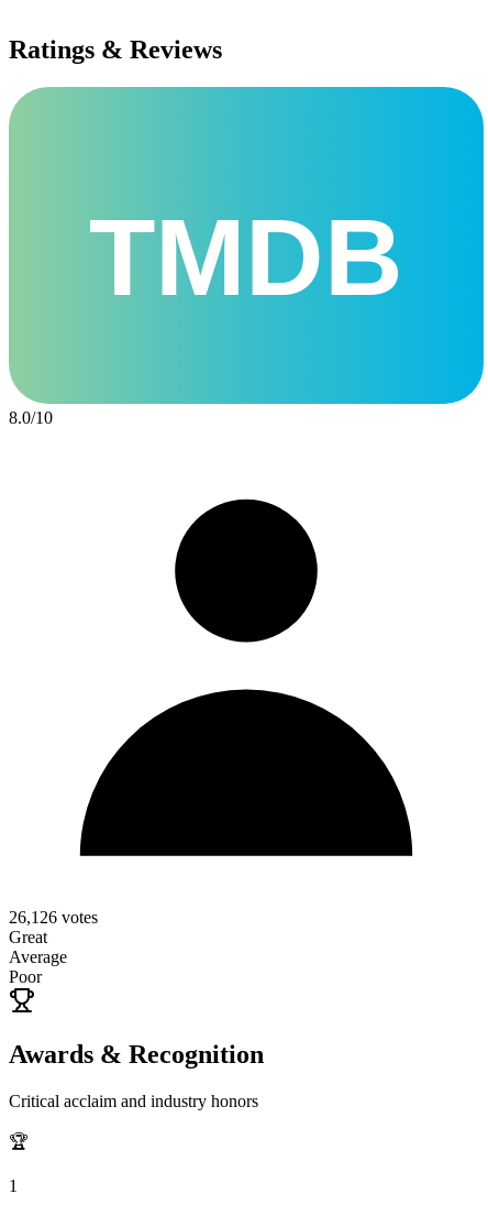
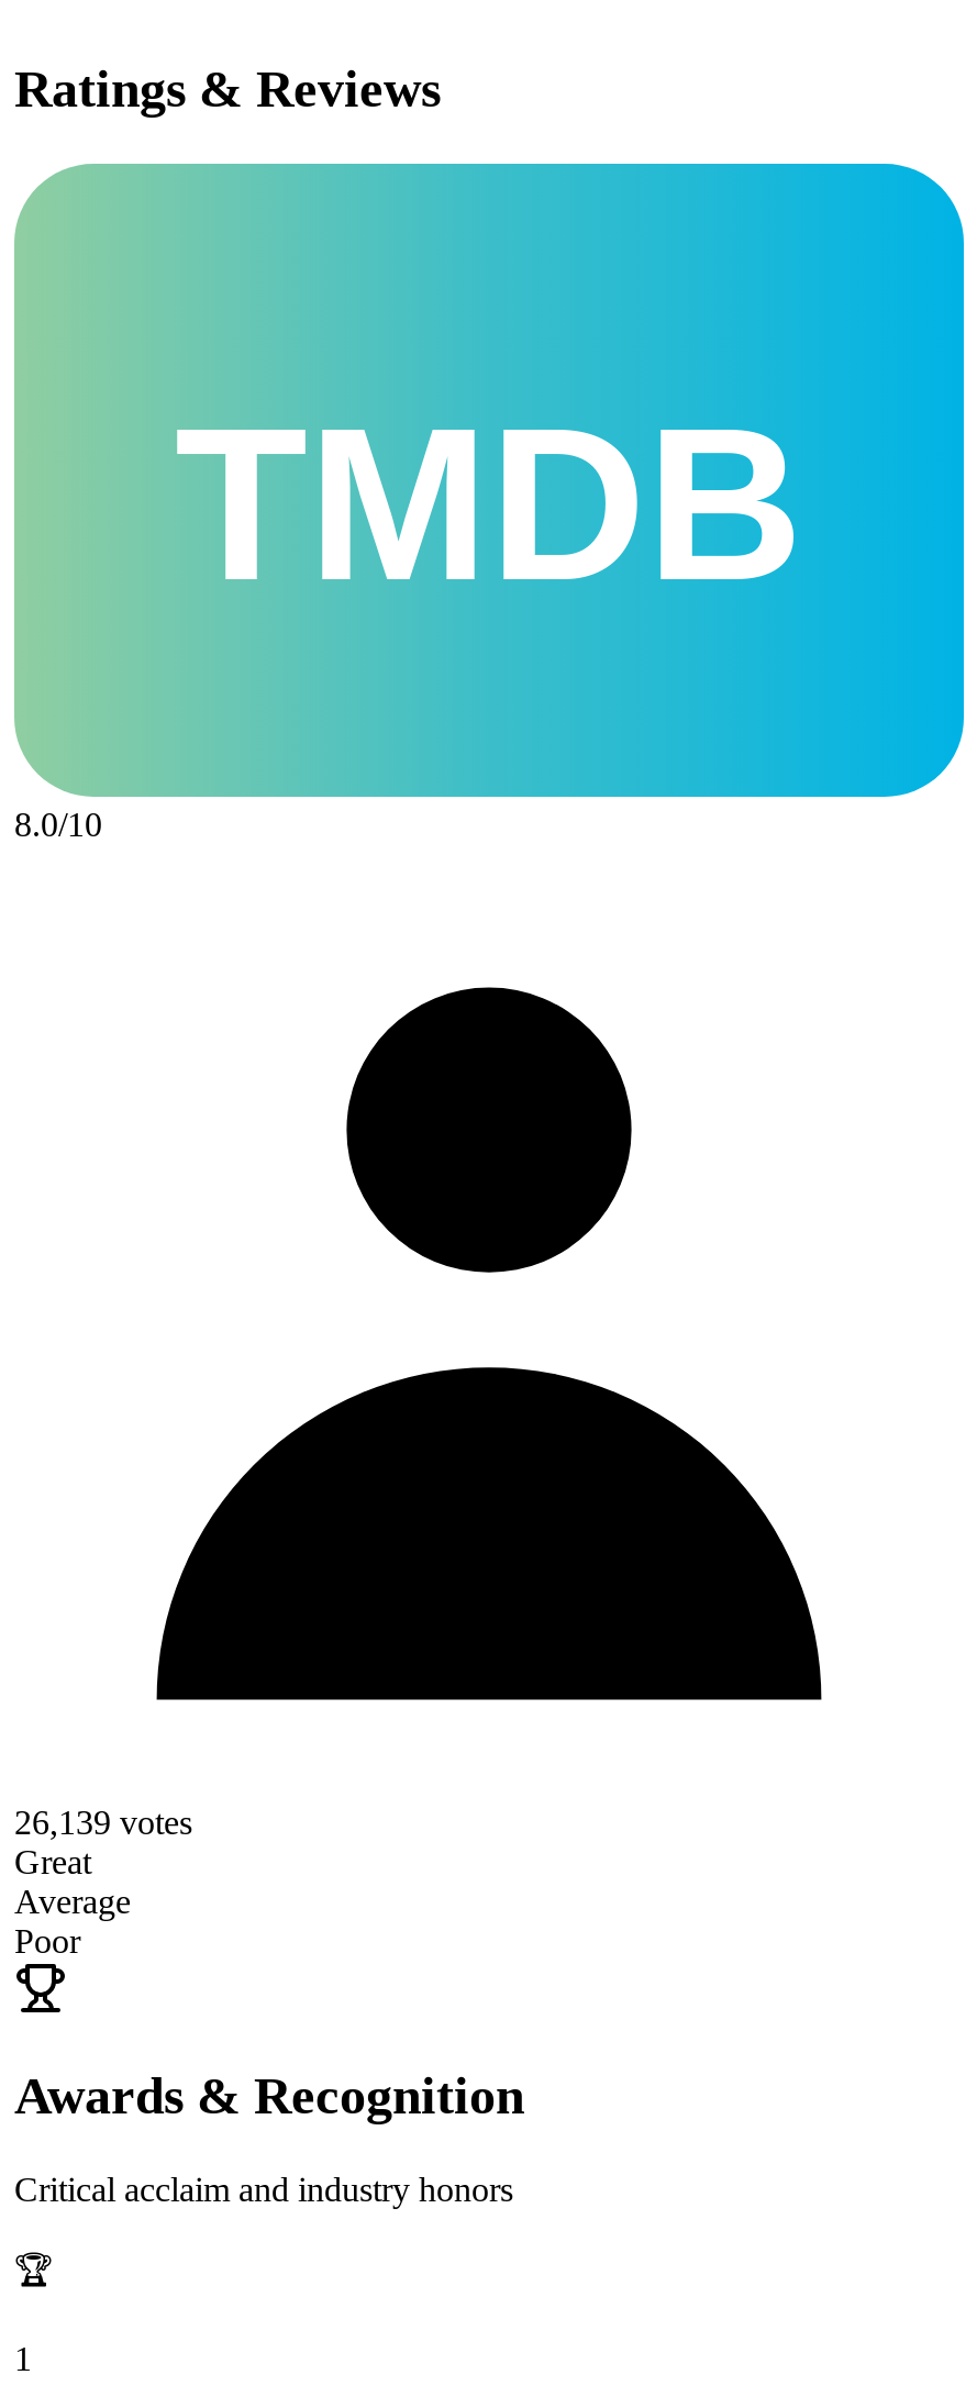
- 26,126 votes
+ 26,139 votes
